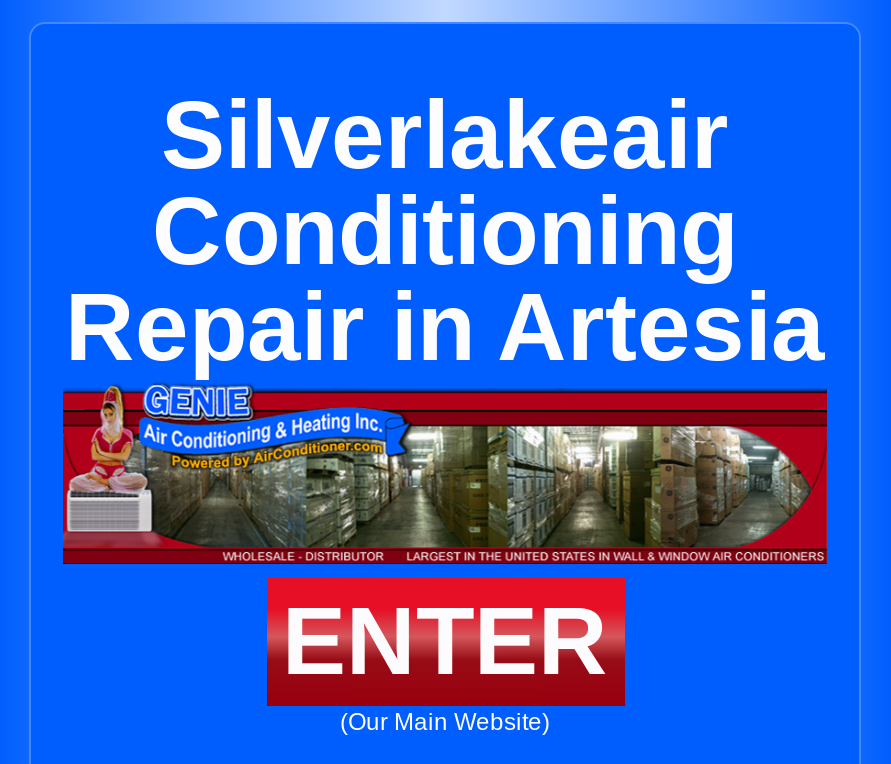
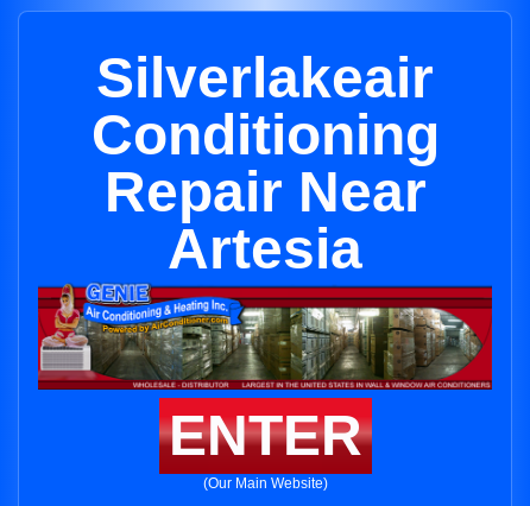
- Repair in Artesia
+ Repair Near
+ Artesia
